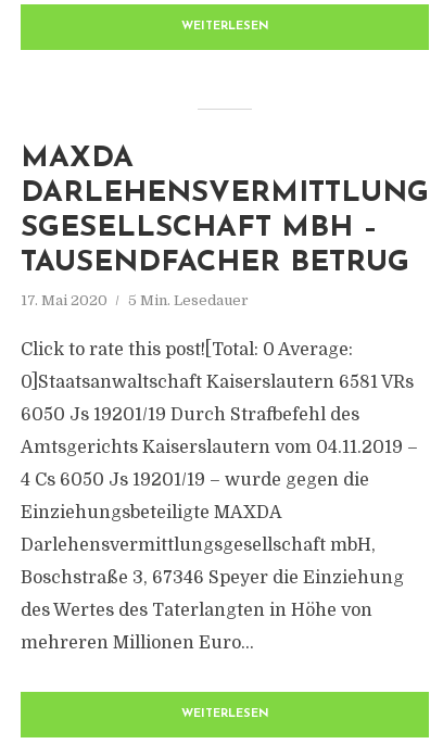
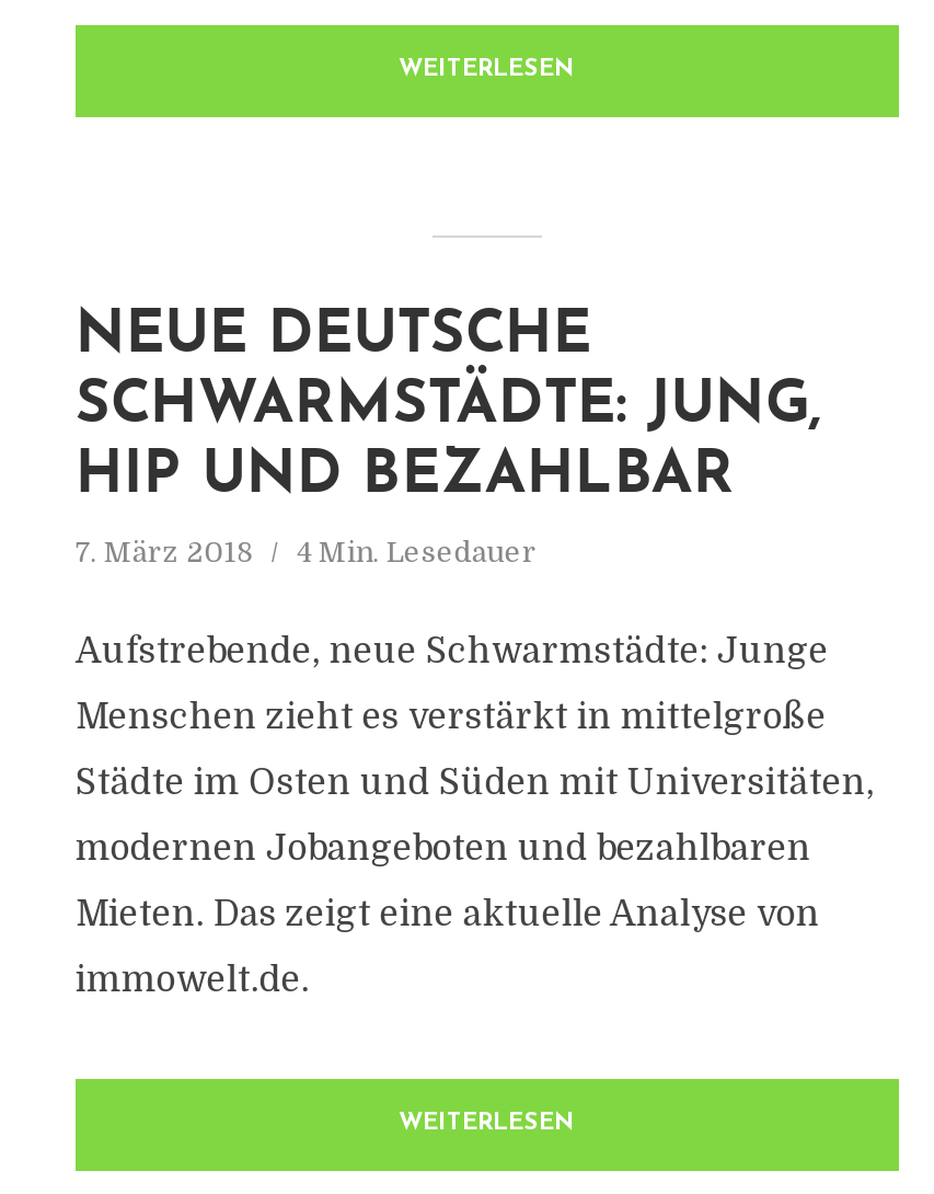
- MAXDA
- DARLEHENSVERMITTLUNG
- SGESELLSCHAFT MBH –
- TAUSENDFACHER BETRUG
- 17. Mai 2020
- 5 Min. Lesedauer
- Click to rate this post![Total: 0 Average:
- 0]Staatsanwaltschaft Kaiserslautern 6581 VRs
- 6050 Js 19201/19 Durch Strafbefehl des
- Amtsgerichts Kaiserslautern vom 04.11.2019 –
- 4 Cs 6050 Js 19201/19 – wurde gegen die
- Einziehungsbeteiligte MAXDA
- Darlehensvermittlungsgesellschaft mbH,
- Boschstraße 3, 67346 Speyer die Einziehung
- des Wertes des Taterlangten in Höhe von
- mehreren Millionen Euro...
+ NEUE DEUTSCHE
+ SCHWARMSTÄDTE: JUNG,
+ HIP UND BEZAHLBAR
+ 7. März 2018
+ 4 Min. Lesedauer
+ Aufstrebende, neue Schwarmstädte: Junge
+ Menschen zieht es verstärkt in mittelgroße
+ Städte im Osten und Süden mit Universitäten,
+ modernen Jobangeboten und bezahlbaren
+ Mieten. Das zeigt eine aktuelle Analyse von
+ immowelt.de.
